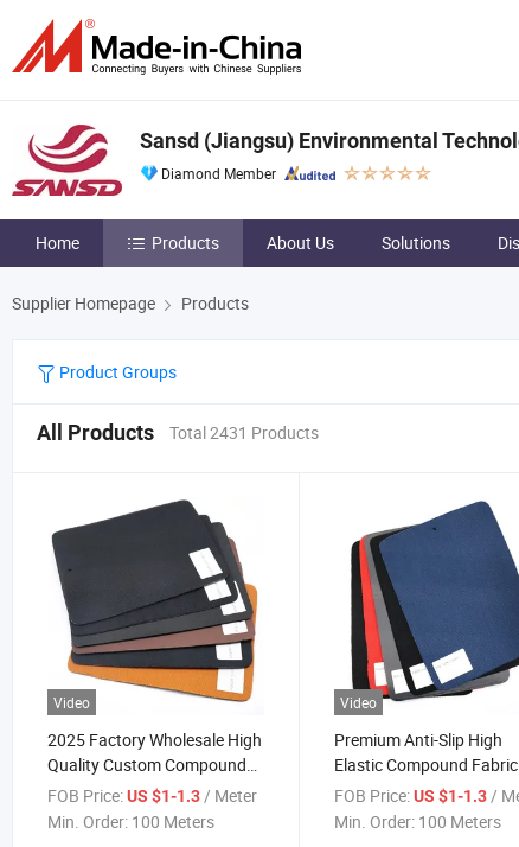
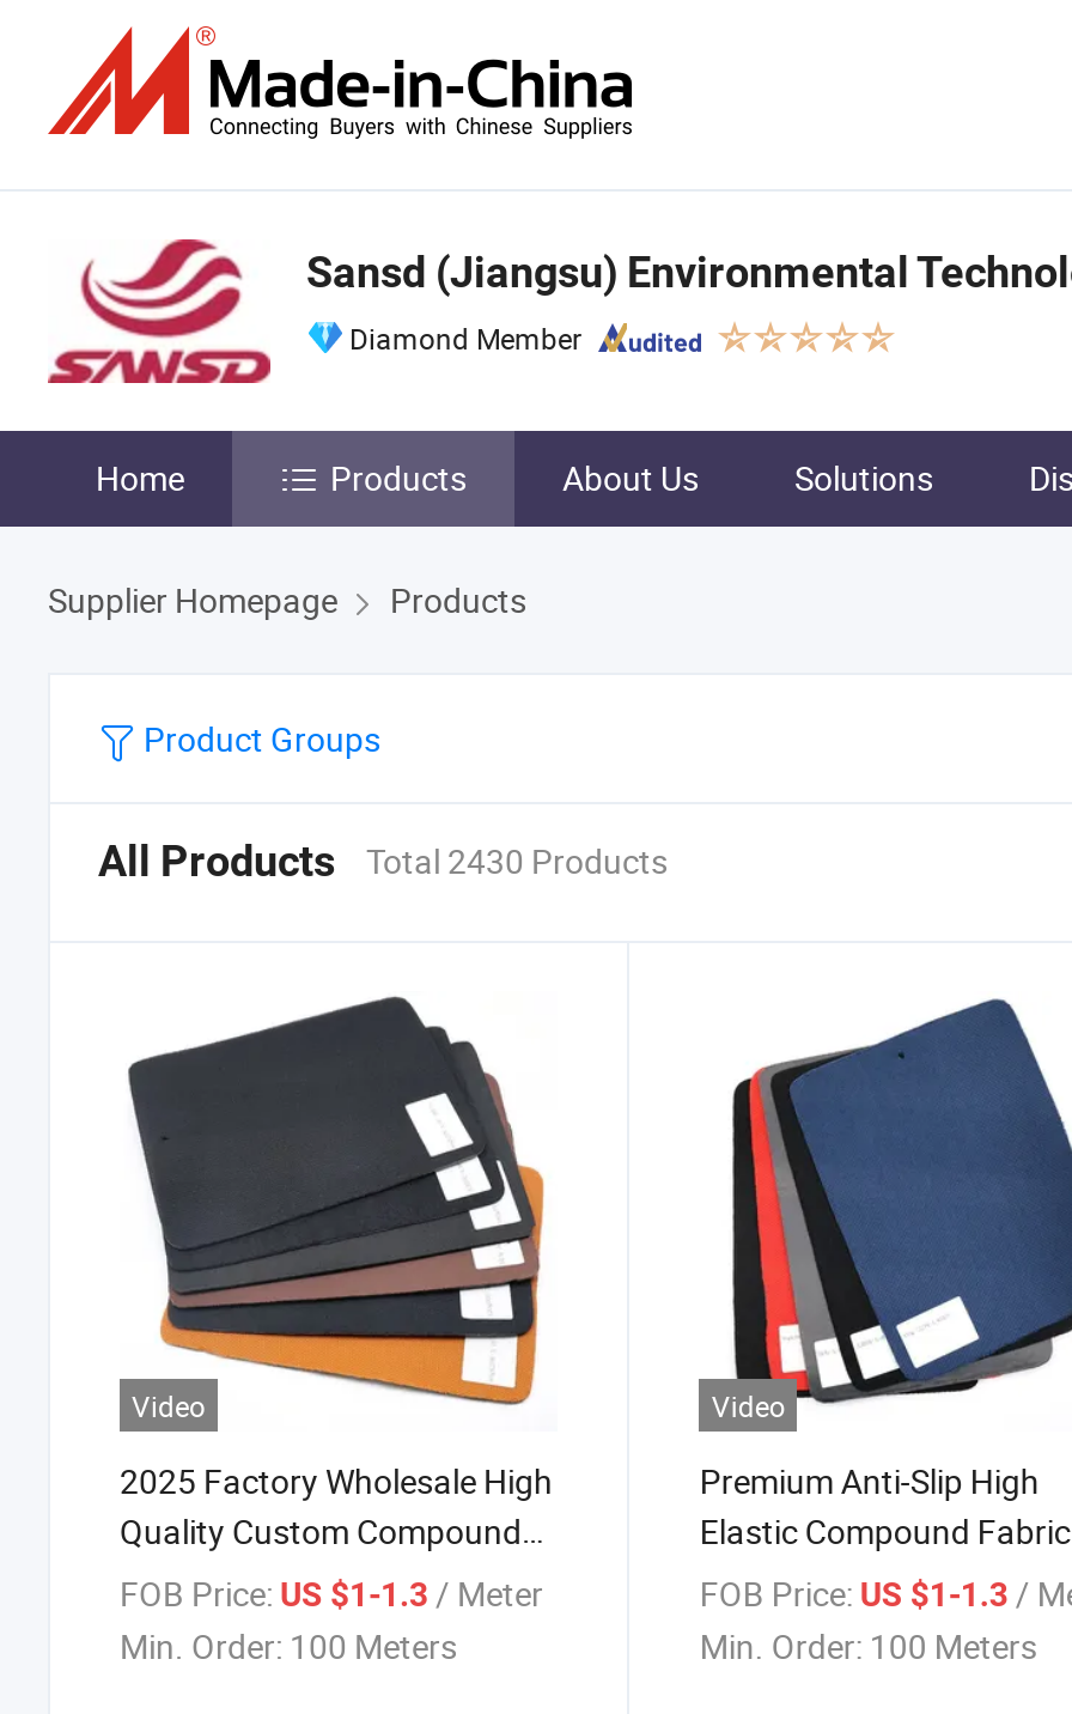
- Total 2431 Products
+ Total 2430 Products
